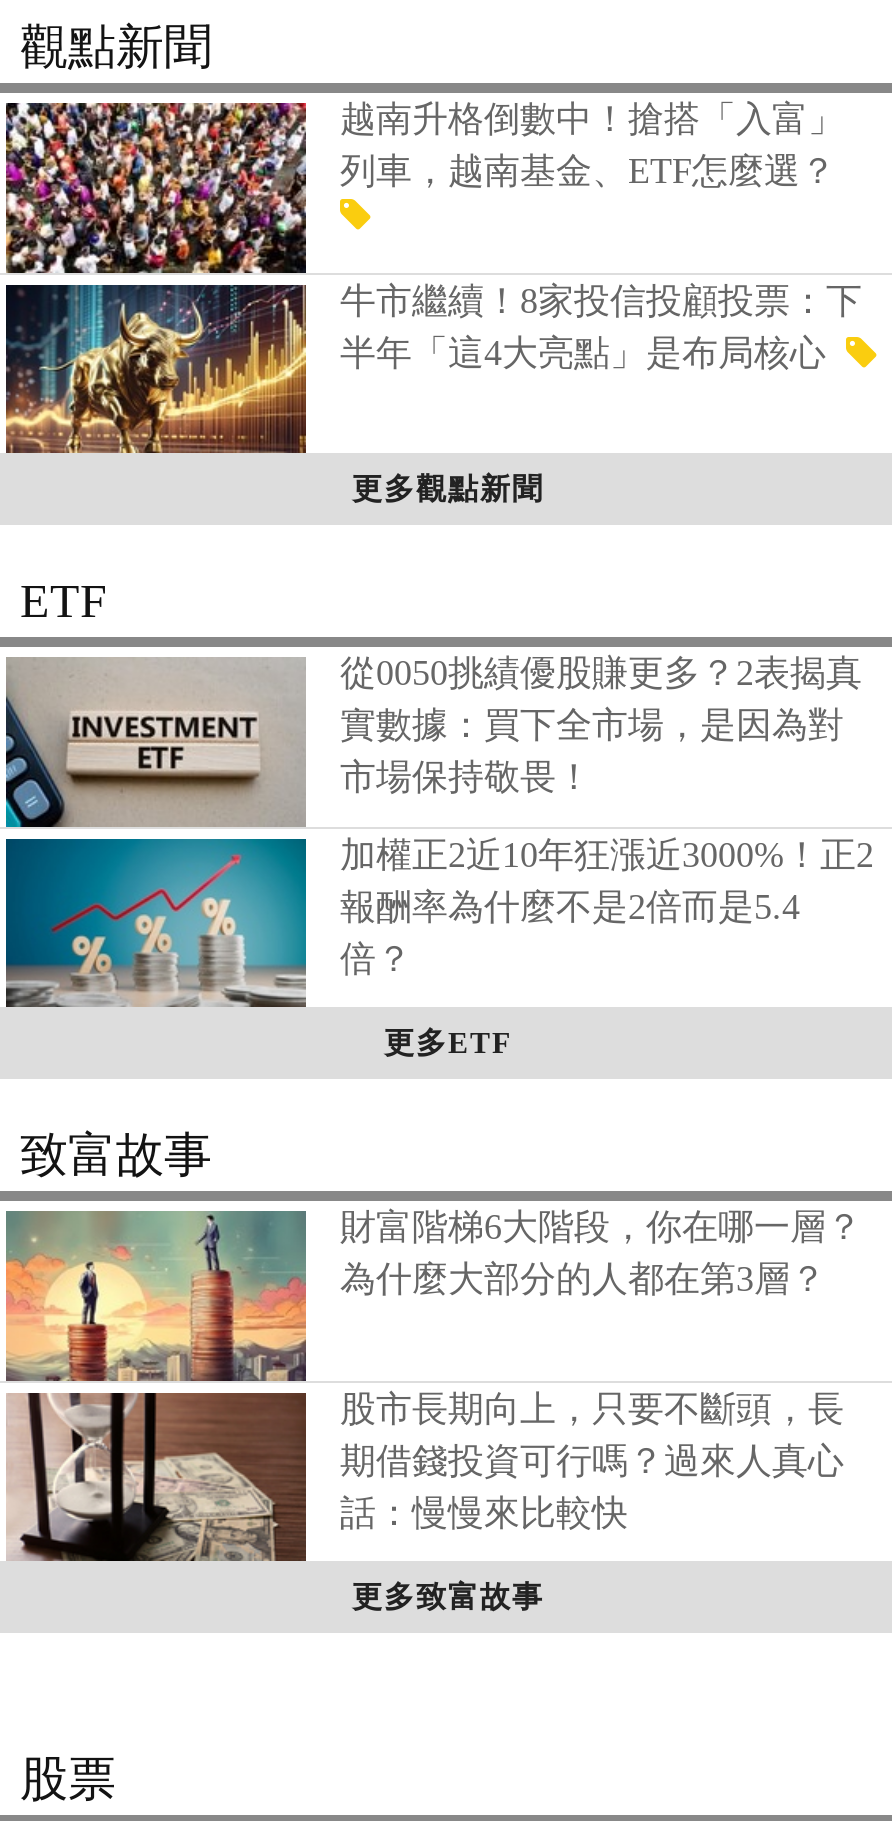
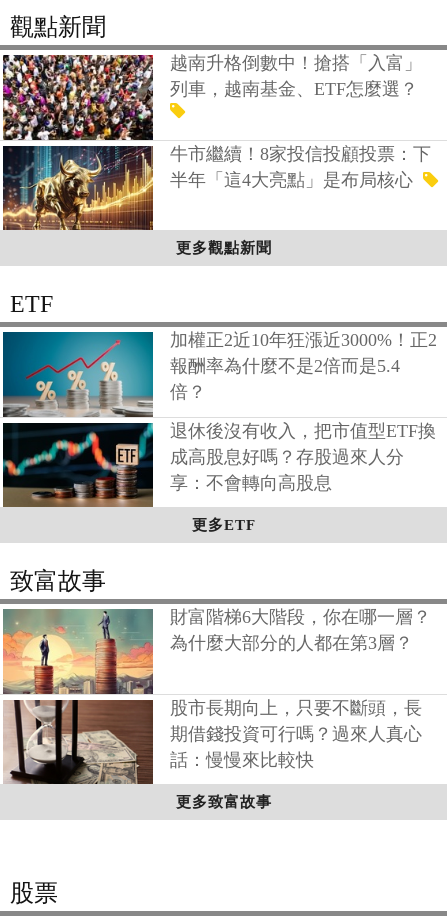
- [image]
- 從0050挑績優股賺更多？2表揭真
- 實數據：買下全市場，是因為對
- 市場保持敬畏！

moved up: 加權正2近10年狂漲近3000%！正2 | 報酬率為什麼不是2倍而是5.4 | 倍？

+ [image]
+ 退休後沒有收入，把市值型ETF換
+ 成高股息好嗎？存股過來人分
+ 享：不會轉向高股息
